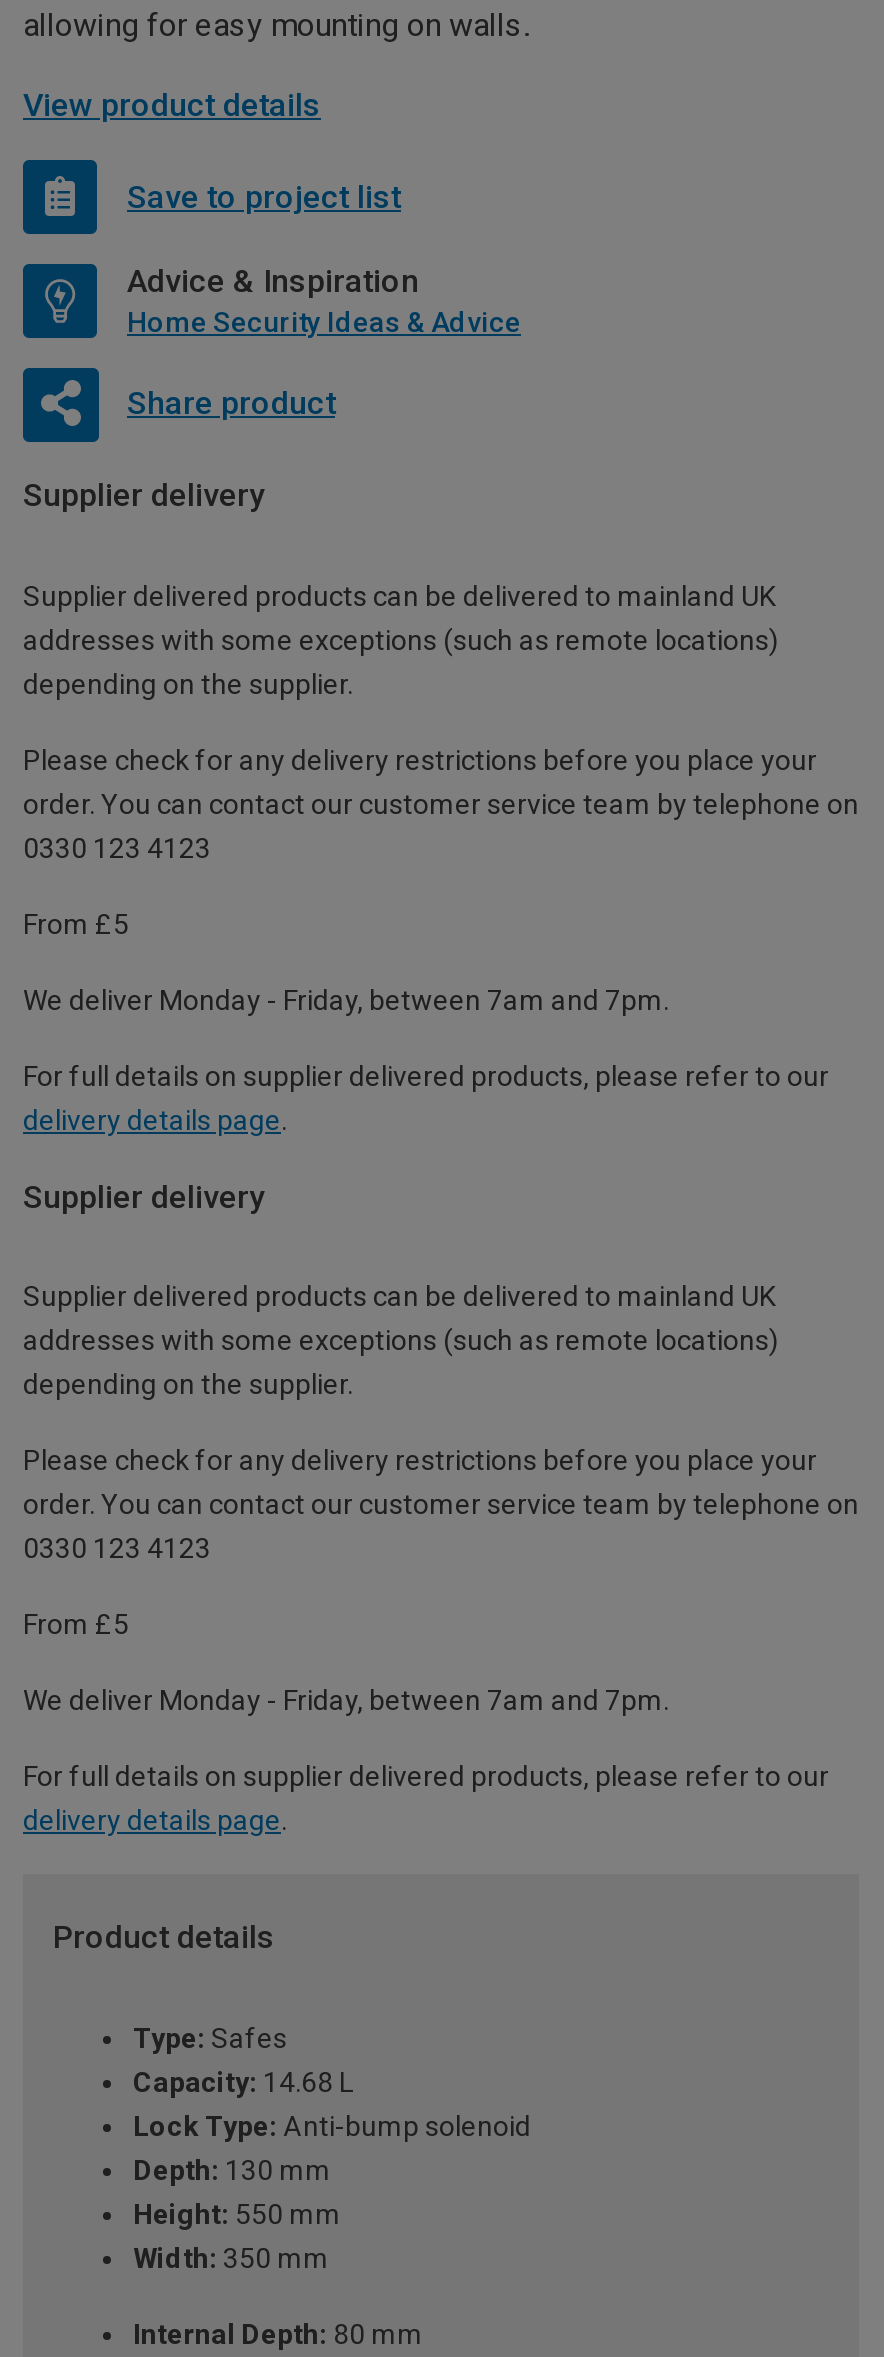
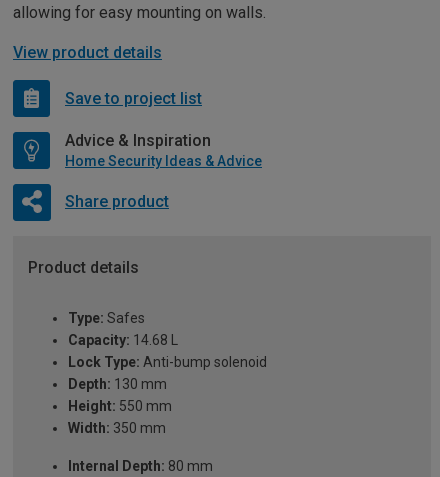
- Supplier delivery
- Supplier delivered products can be delivered to mainland UK
- addresses with some exceptions (such as remote locations)
- depending on the supplier.
- Please check for any delivery restrictions before you place your
- order. You can contact our customer service team by telephone on
- 0330 123 4123
- From £5
- We deliver Monday - Friday, between 7am and 7pm.
- For full details on supplier delivered products, please refer to our
- delivery details page.
- Supplier delivery
- Supplier delivered products can be delivered to mainland UK
- addresses with some exceptions (such as remote locations)
- depending on the supplier.
- Please check for any delivery restrictions before you place your
- order. You can contact our customer service team by telephone on
- 0330 123 4123
- From £5
- We deliver Monday - Friday, between 7am and 7pm.
- For full details on supplier delivered products, please refer to our
- delivery details page.
